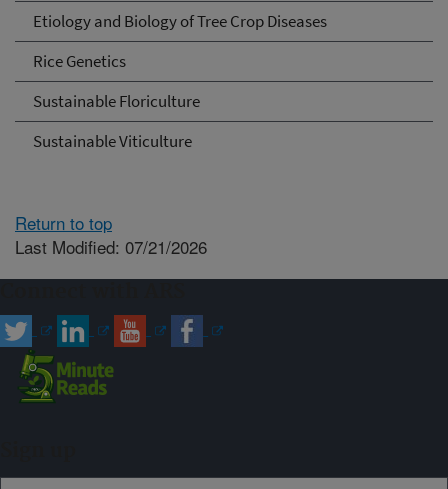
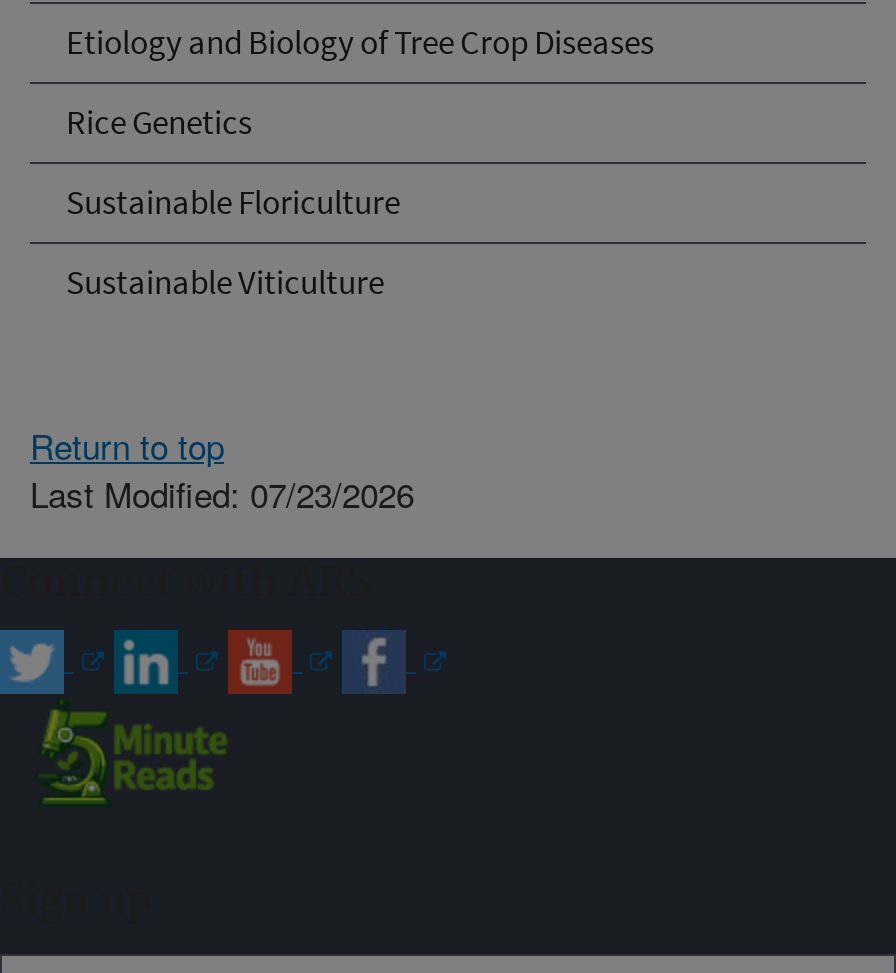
- Last Modified: 07/21/2026
+ Last Modified: 07/23/2026
